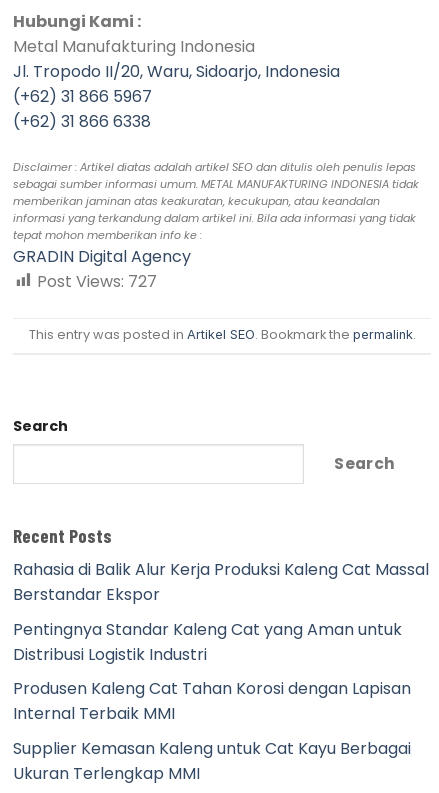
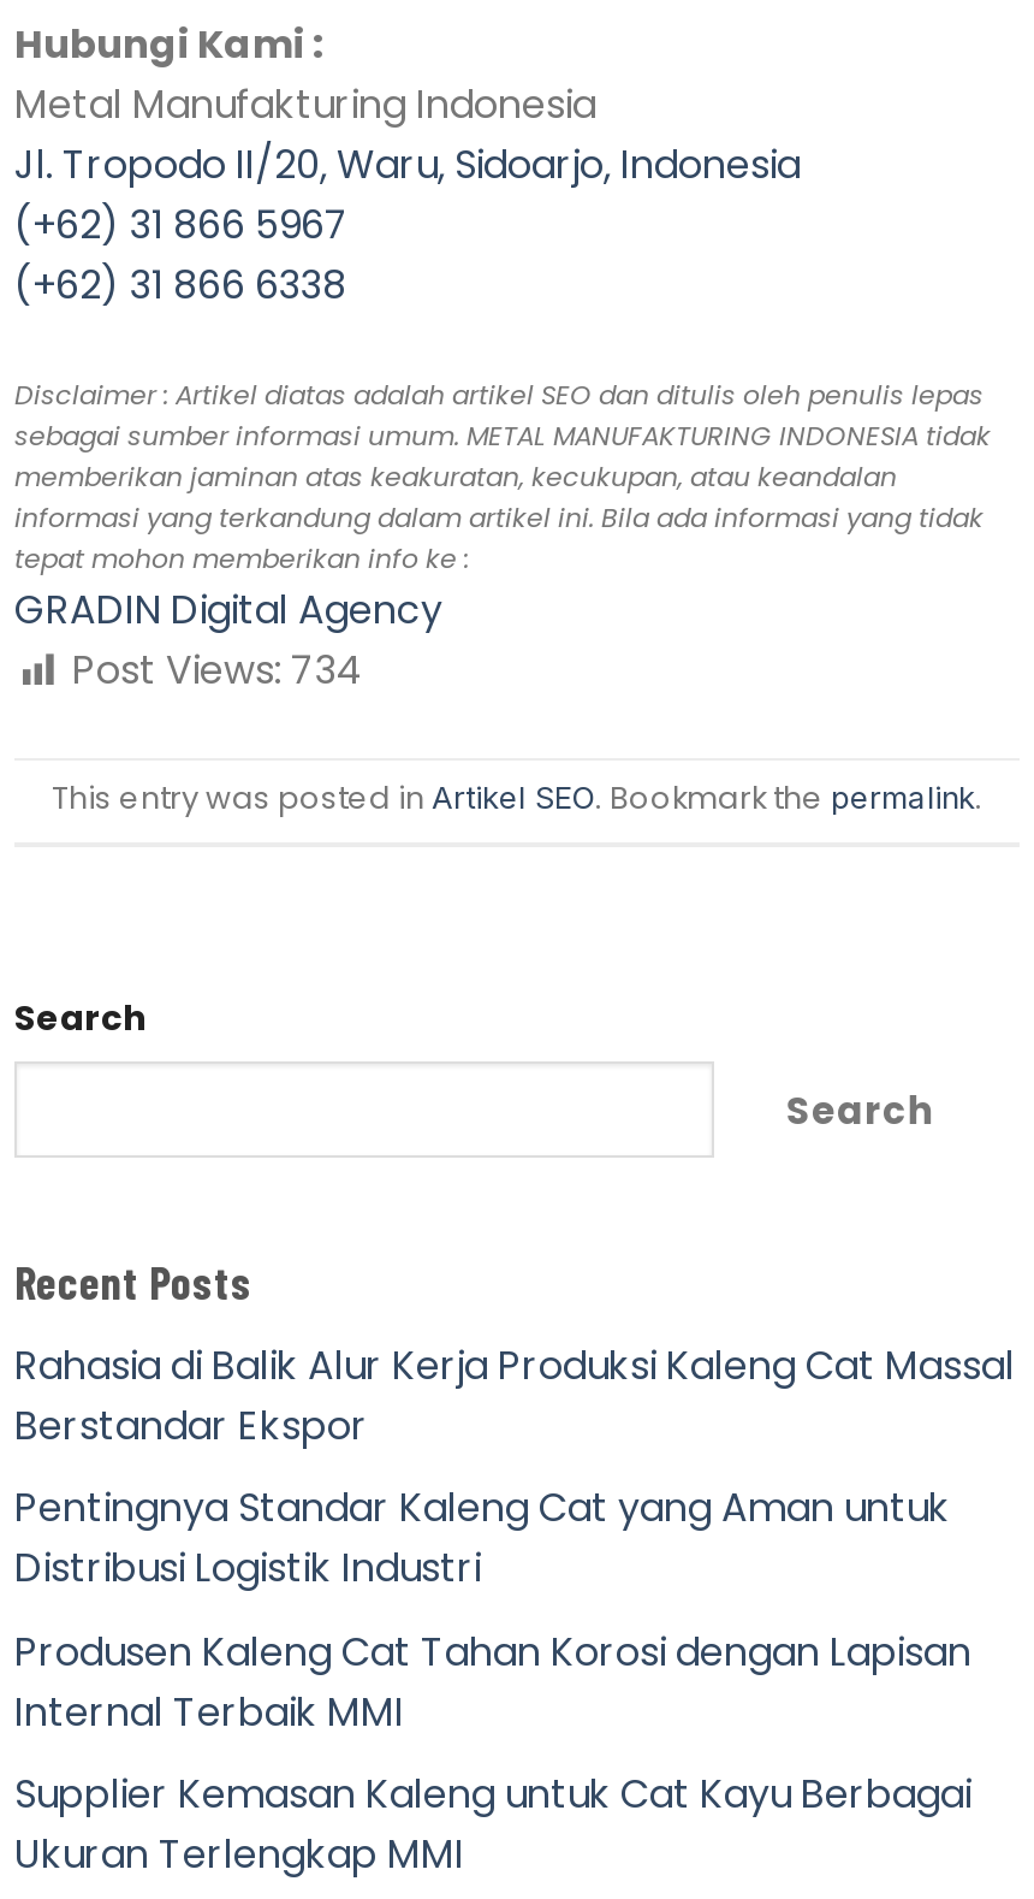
- Post Views: 727
+ Post Views: 734
